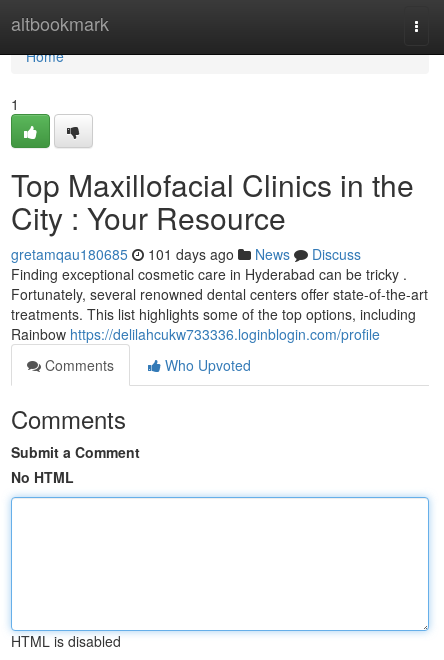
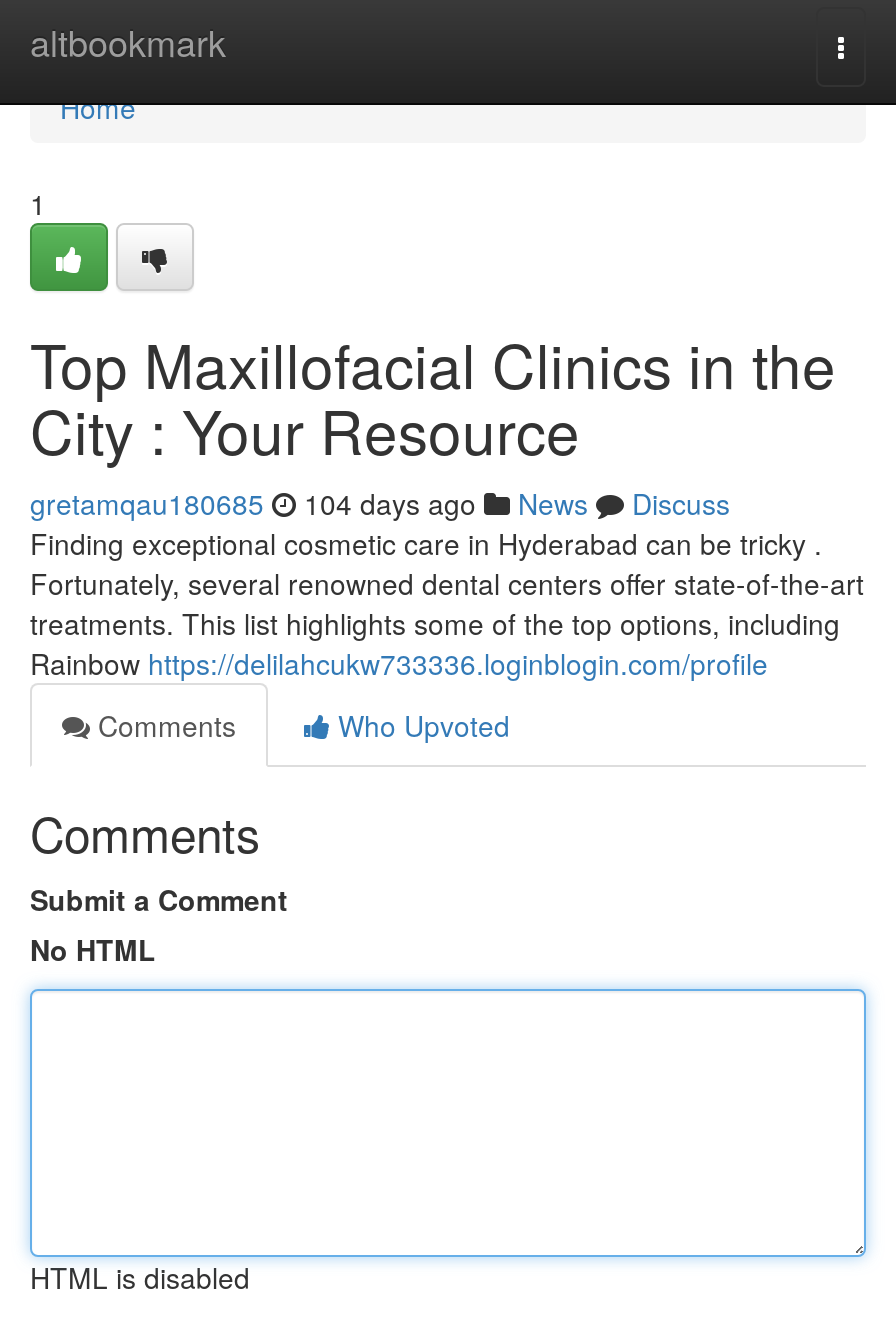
- gretamqau180685 101 days ago News Discuss
+ gretamqau180685 104 days ago News Discuss
